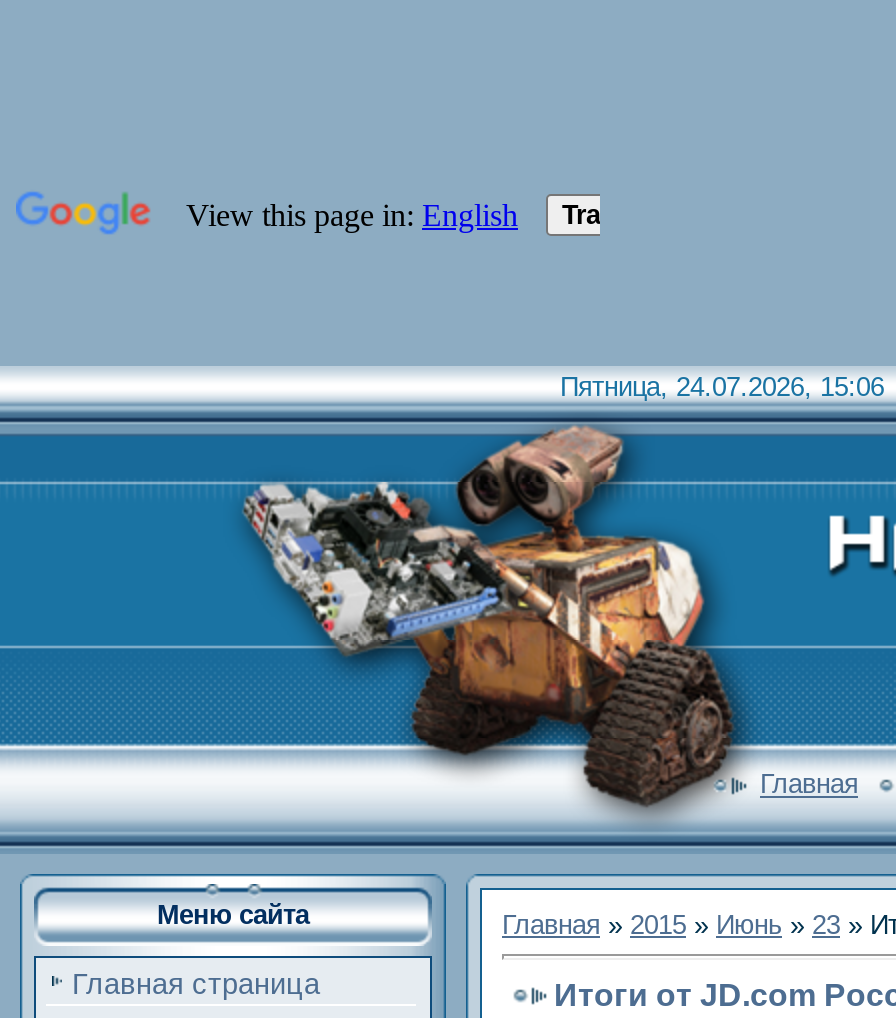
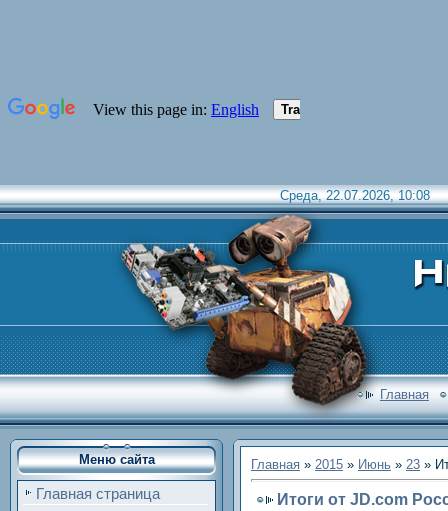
- Пятница, 24.07.2026, 15:06
+ Среда, 22.07.2026, 10:08
